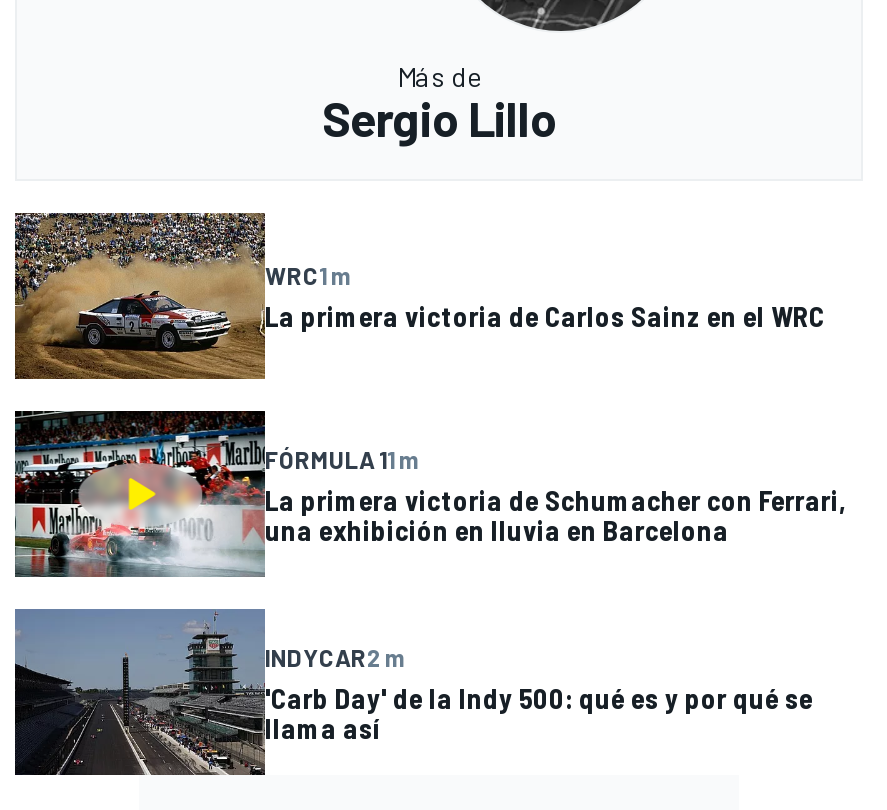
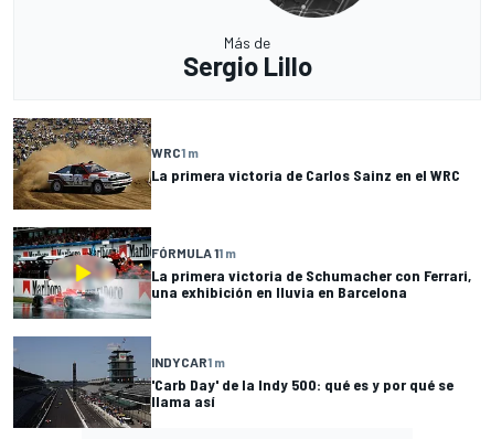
- INDYCAR2 m
+ INDYCAR1 m
